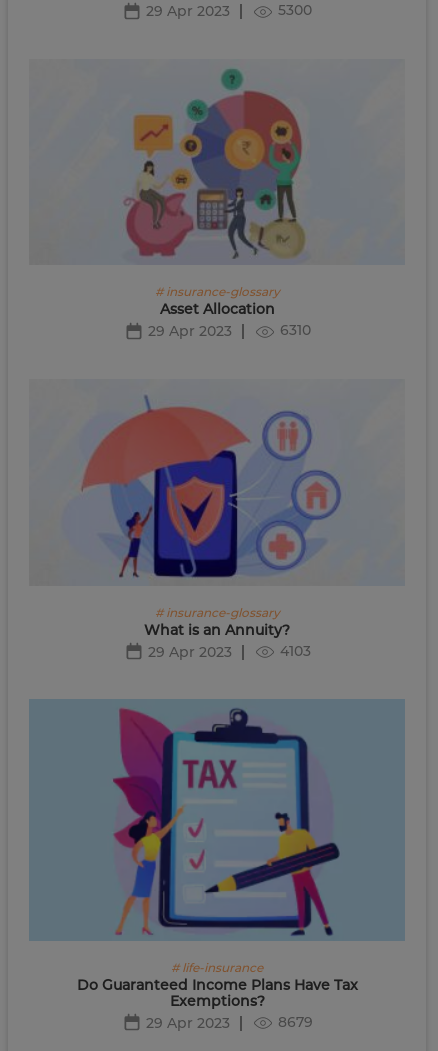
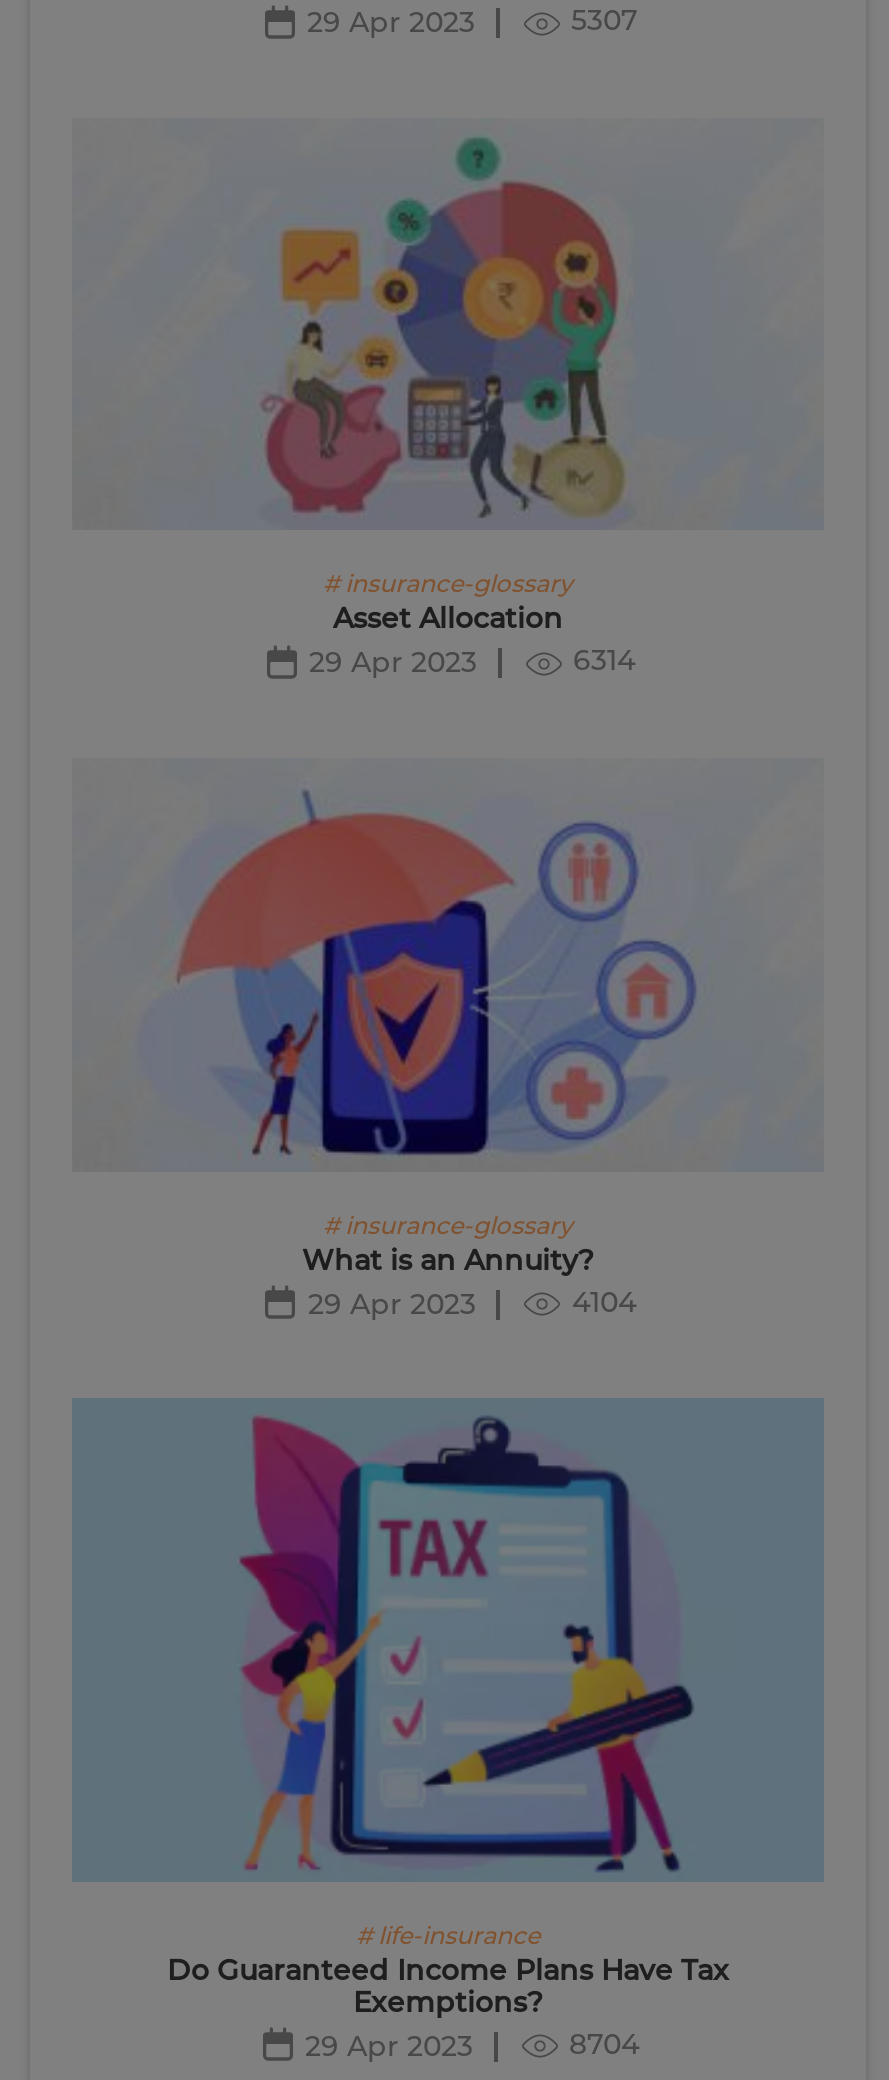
- 5300
+ 5307

- 6310
+ 6314

- 4103
+ 4104

- 8679
+ 8704
